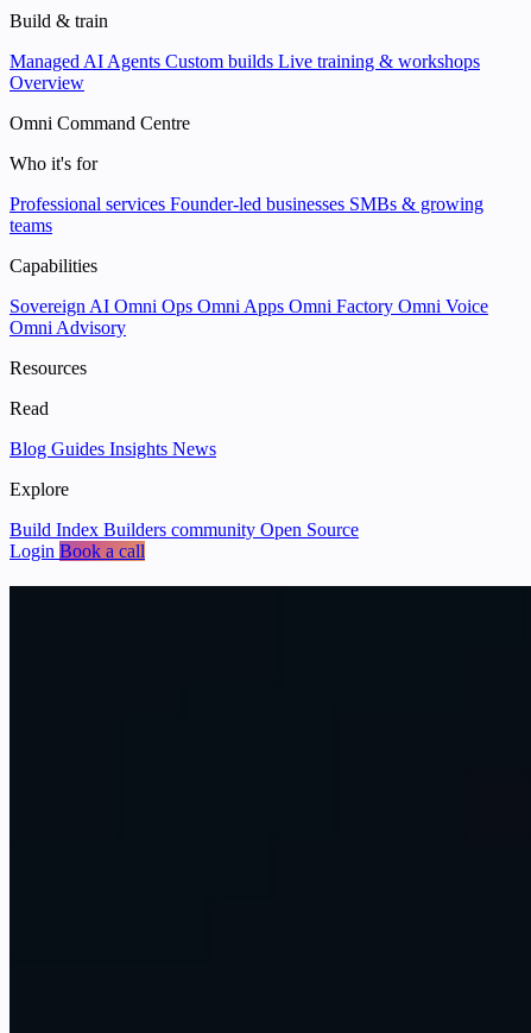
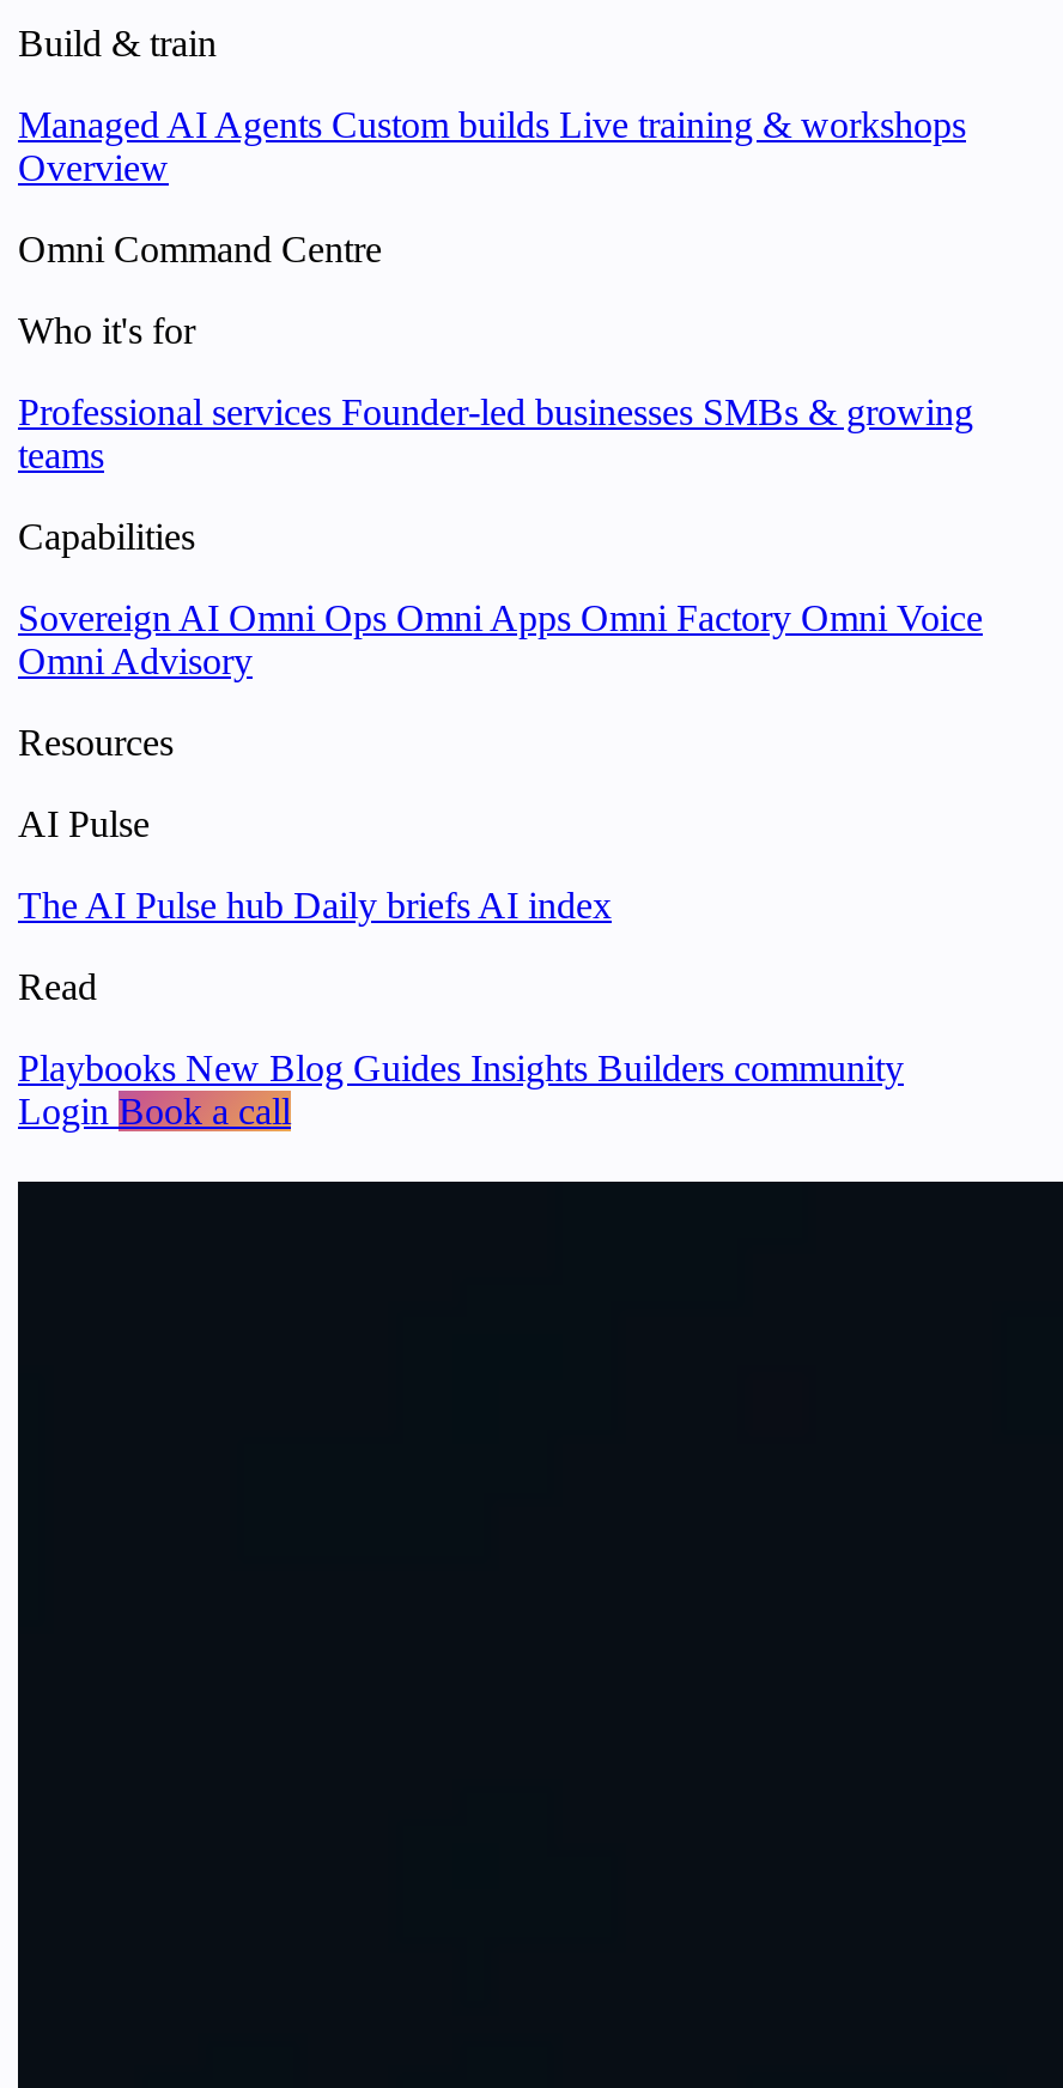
+ AI Pulse
+ The AI Pulse hub Daily briefs AI index

moved down: Read

- Blog Guides Insights News
- Explore
- Build Index Builders community Open Source
+ Playbooks New Blog Guides Insights Builders community
